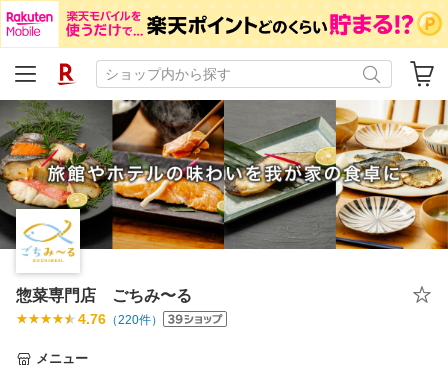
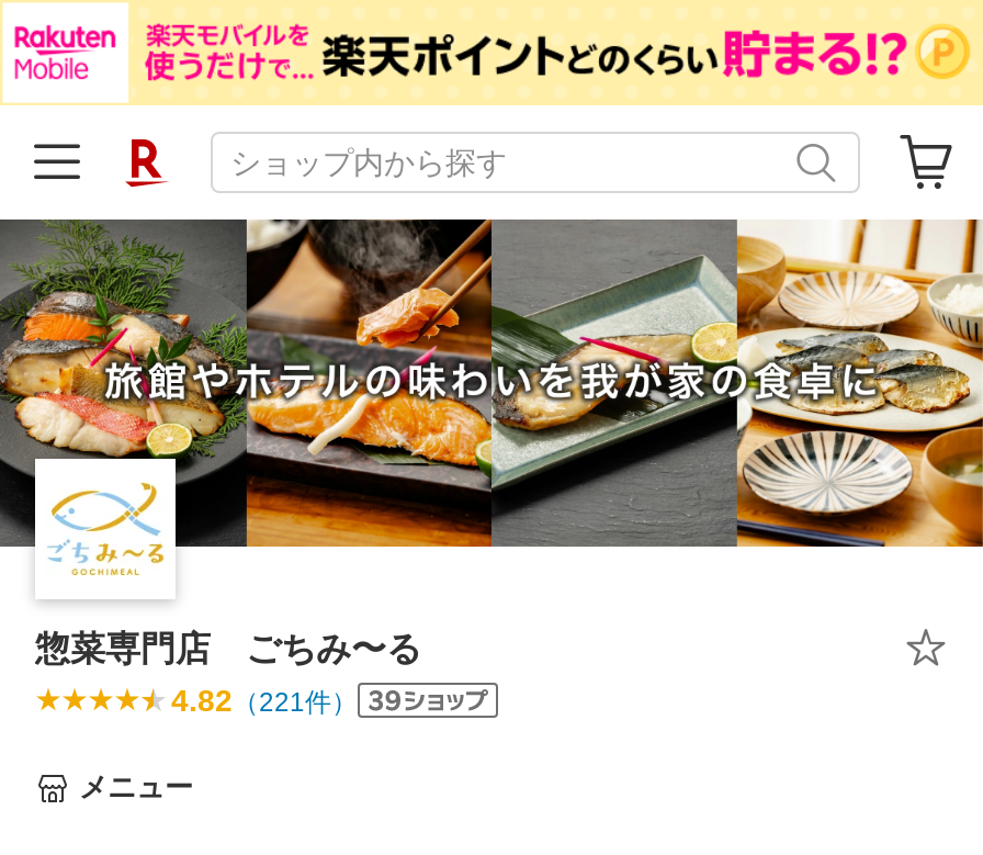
- 4.76（220件）
+ 4.82（221件）
